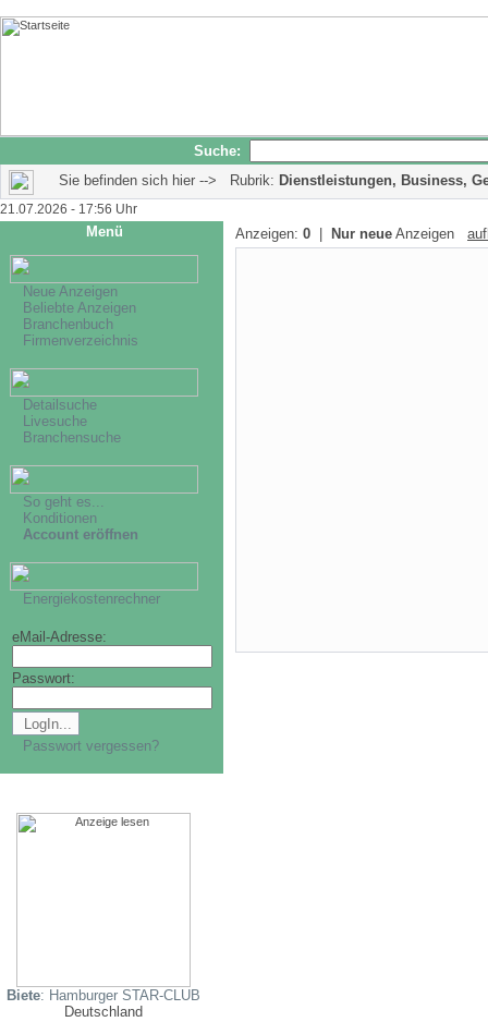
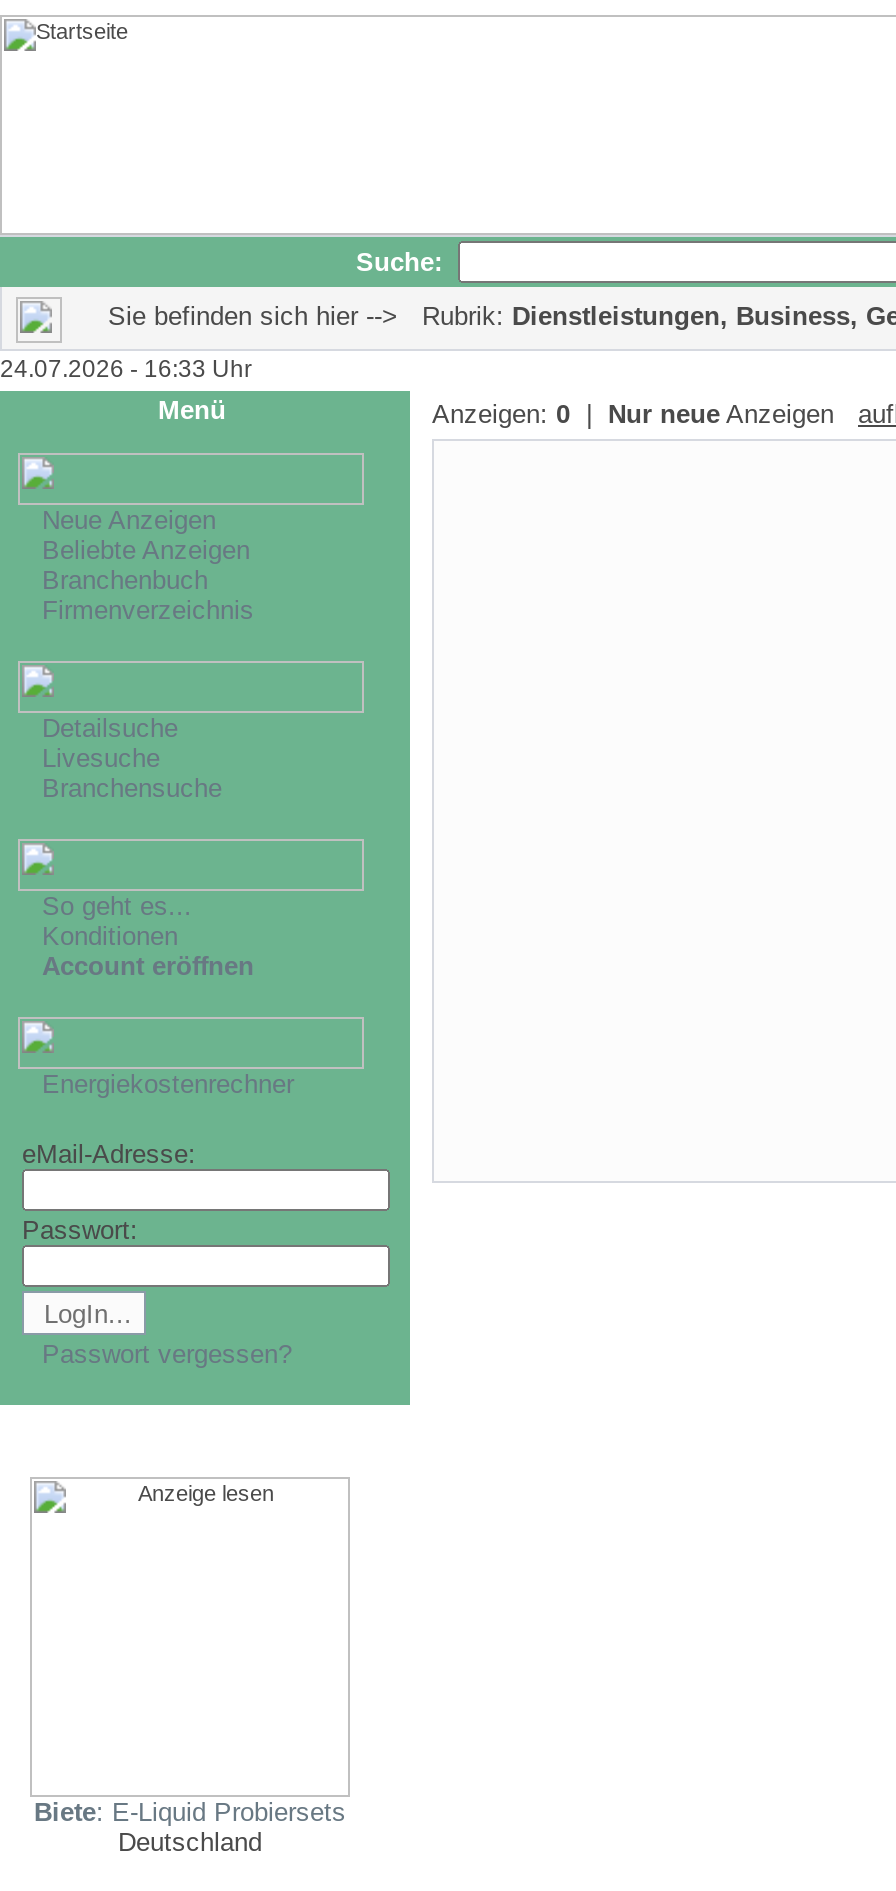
- 21.07.2026 - 17:56 Uhr
+ 24.07.2026 - 16:33 Uhr

- Biete: Hamburger STAR-CLUB
+ Biete: E-Liquid Probiersets
